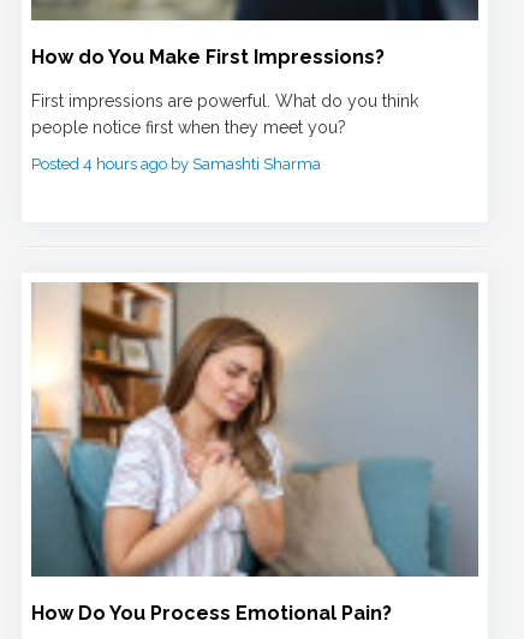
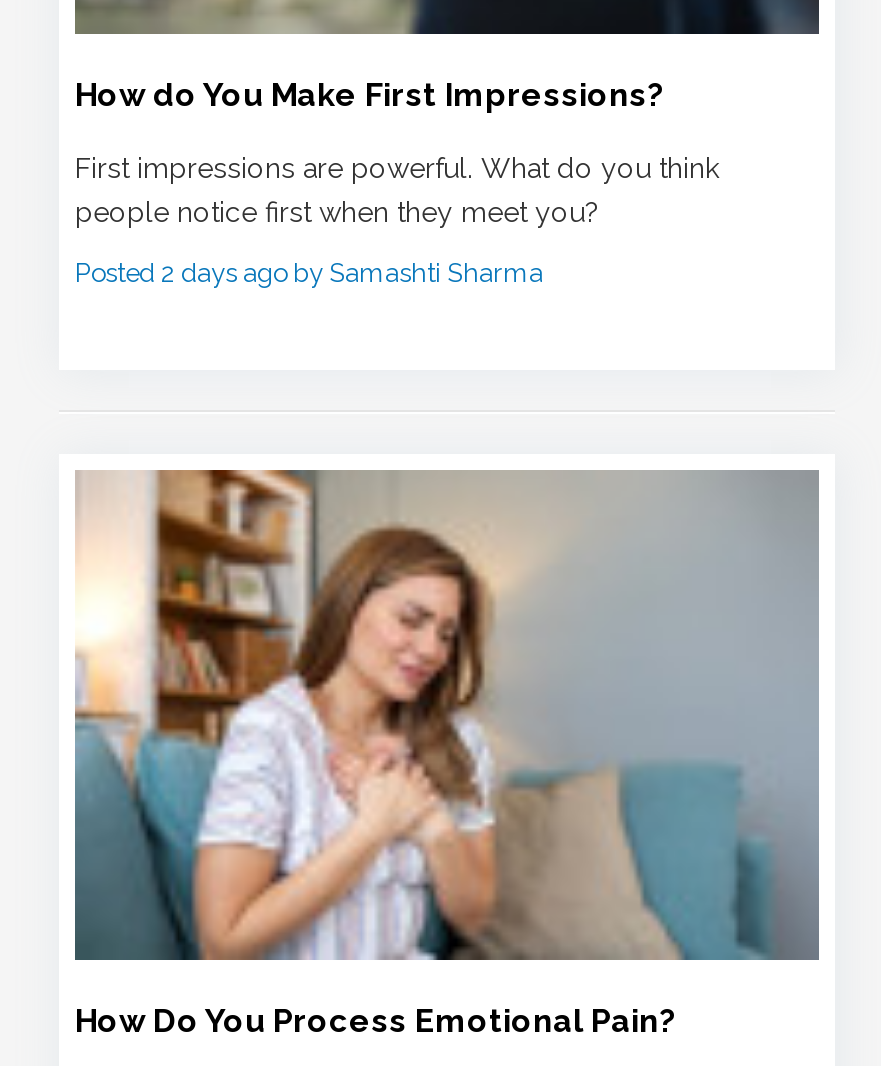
- Posted 4 hours ago by Samashti Sharma
+ Posted 2 days ago by Samashti Sharma
